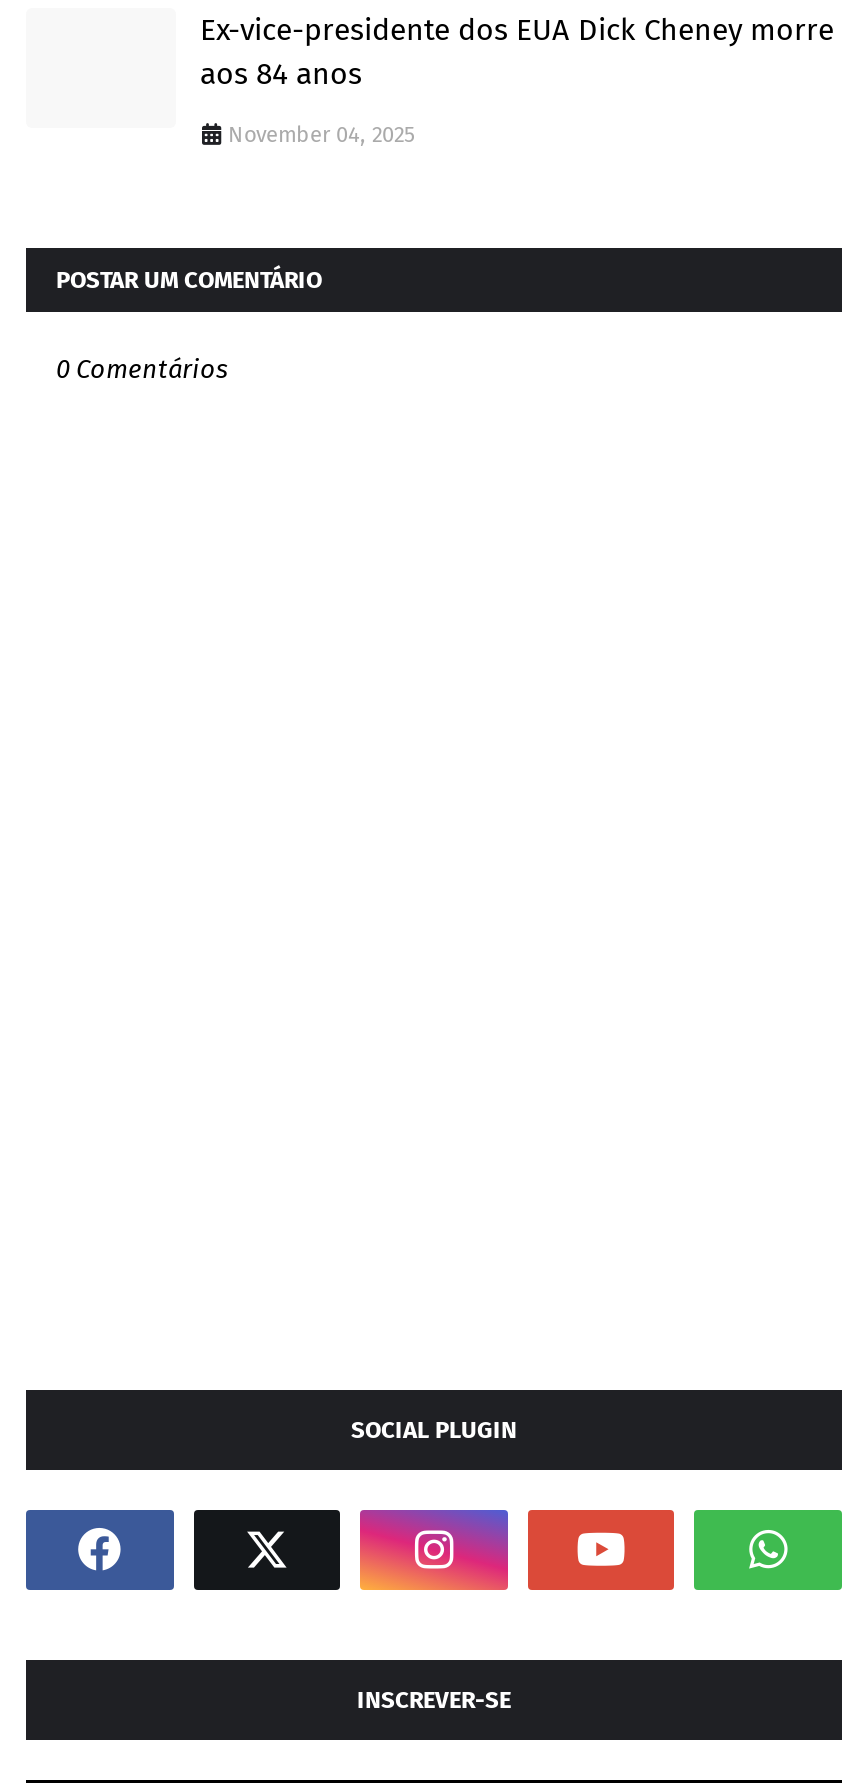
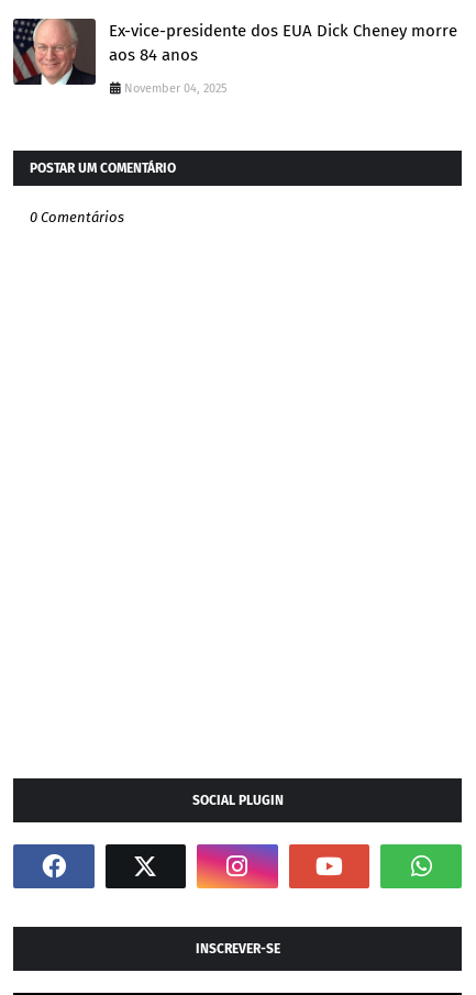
+ [image]
